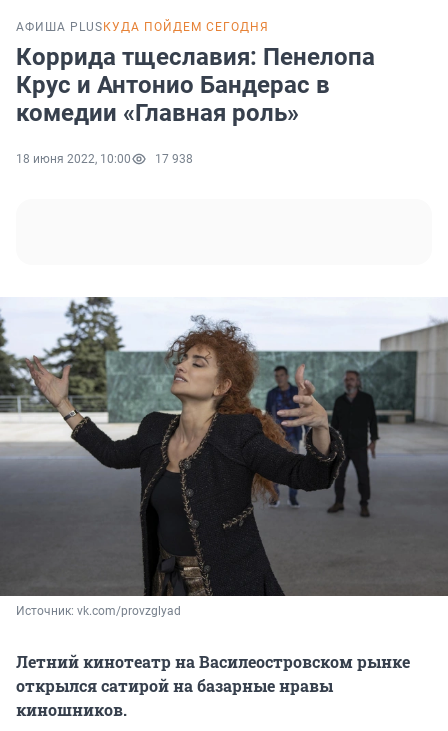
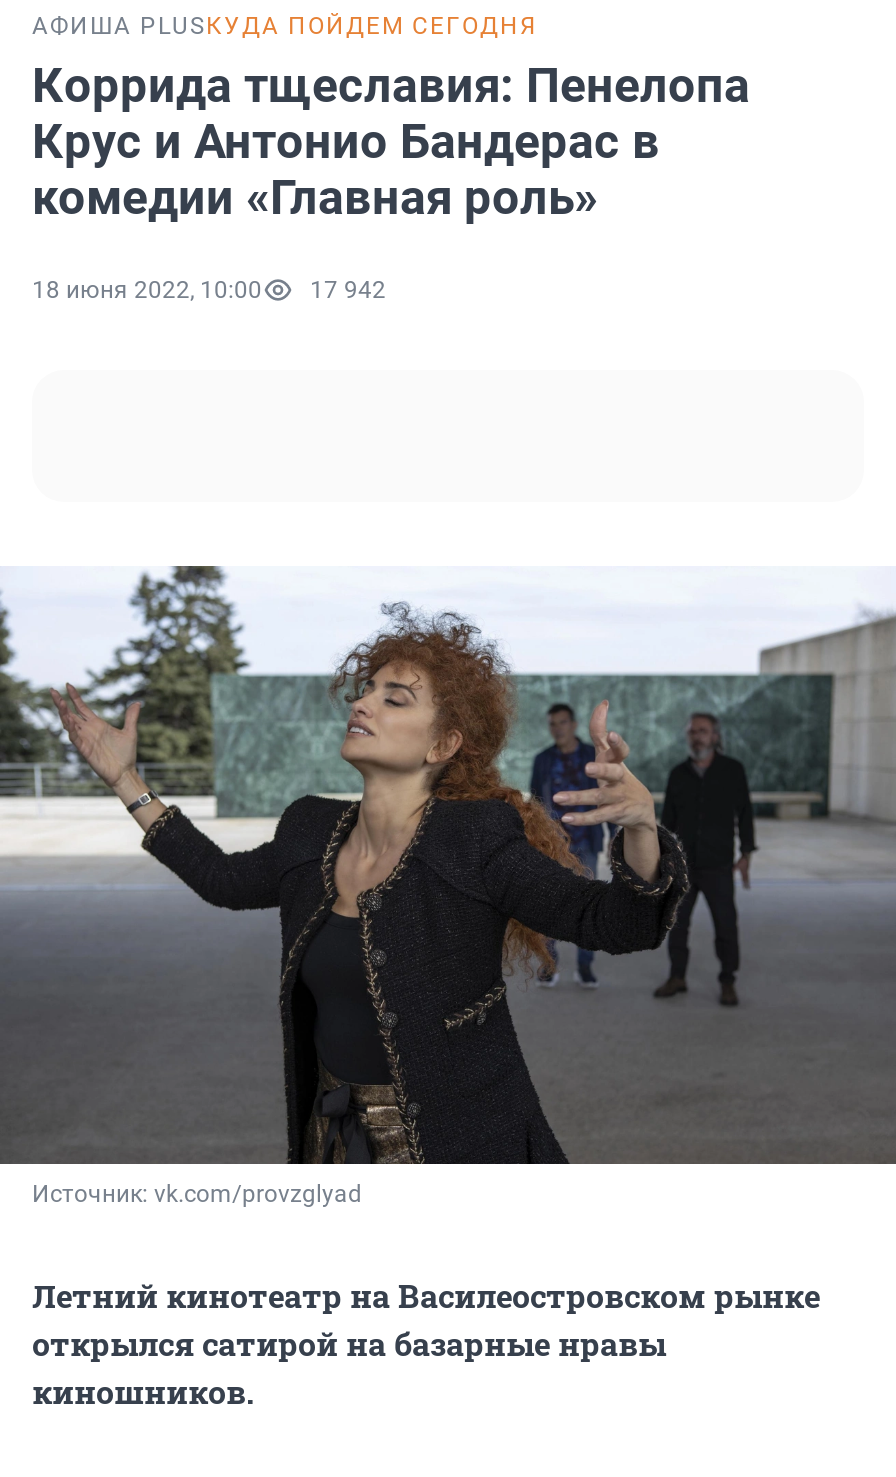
- 18 июня 2022, 10:00 17 938
+ 18 июня 2022, 10:00 17 942
